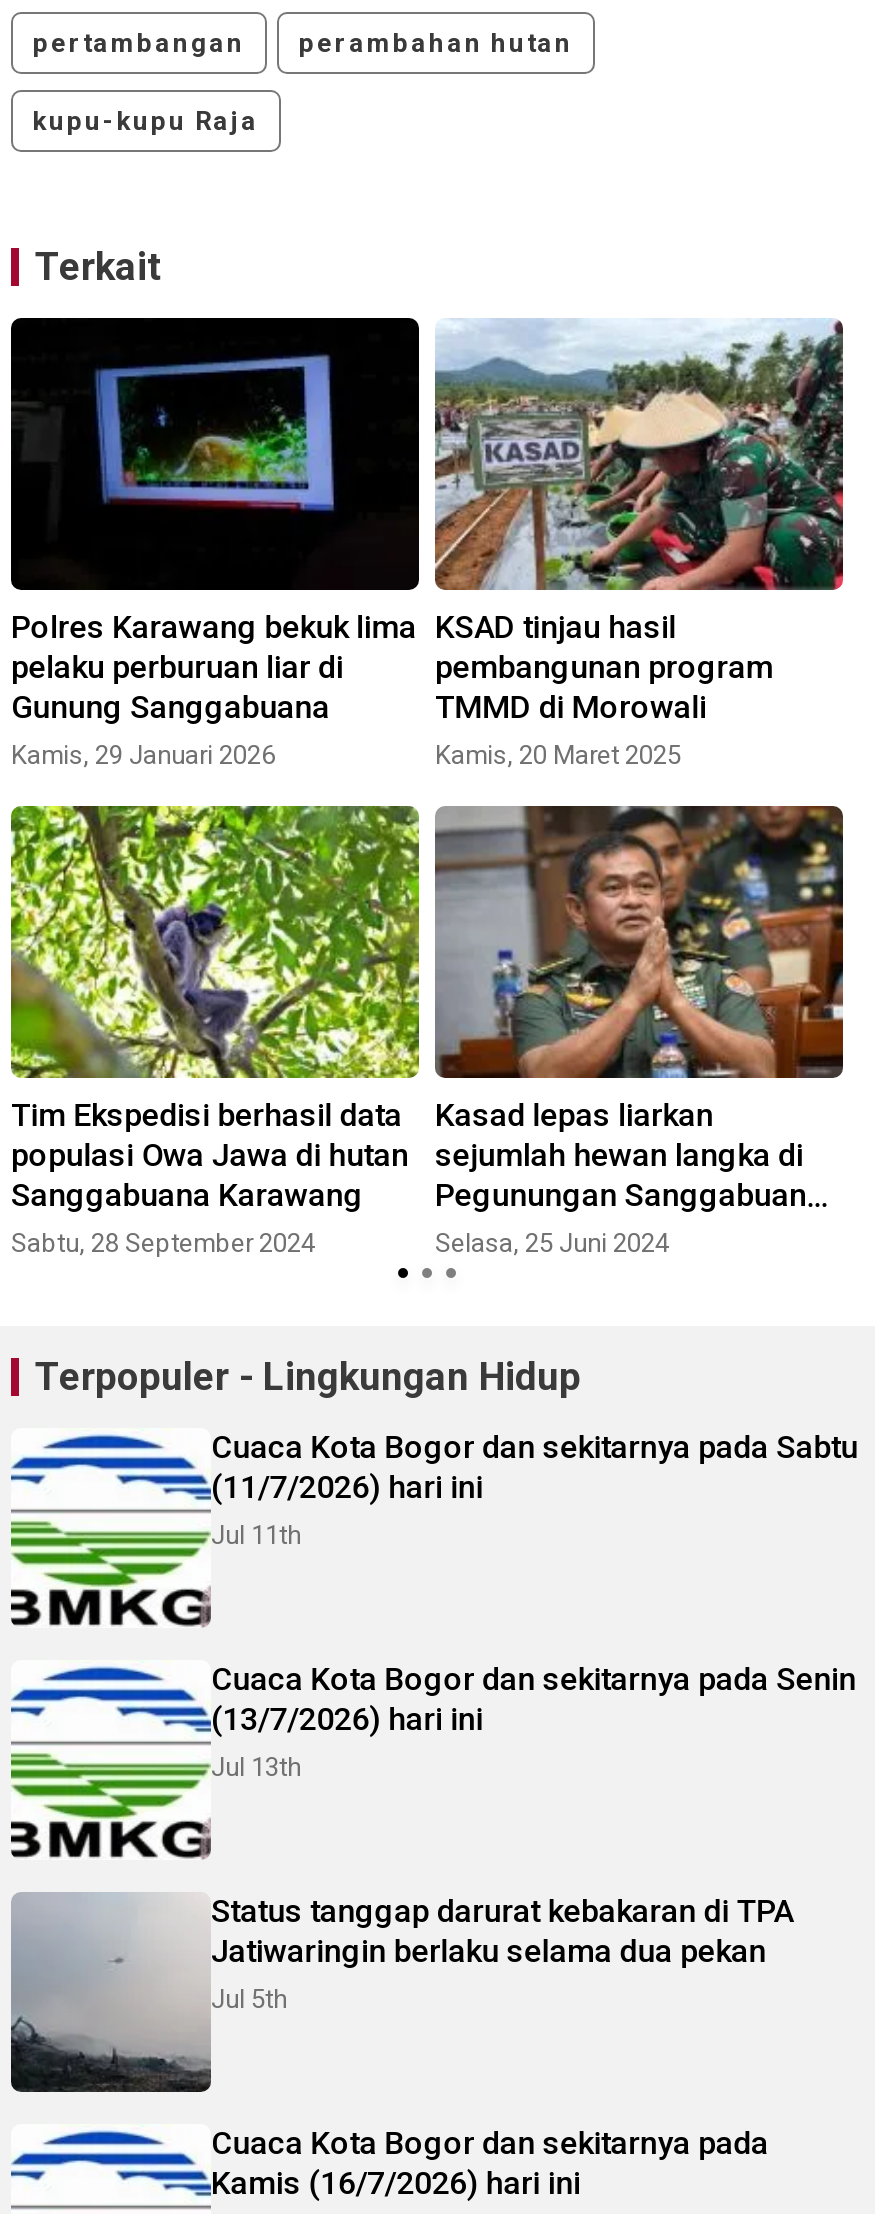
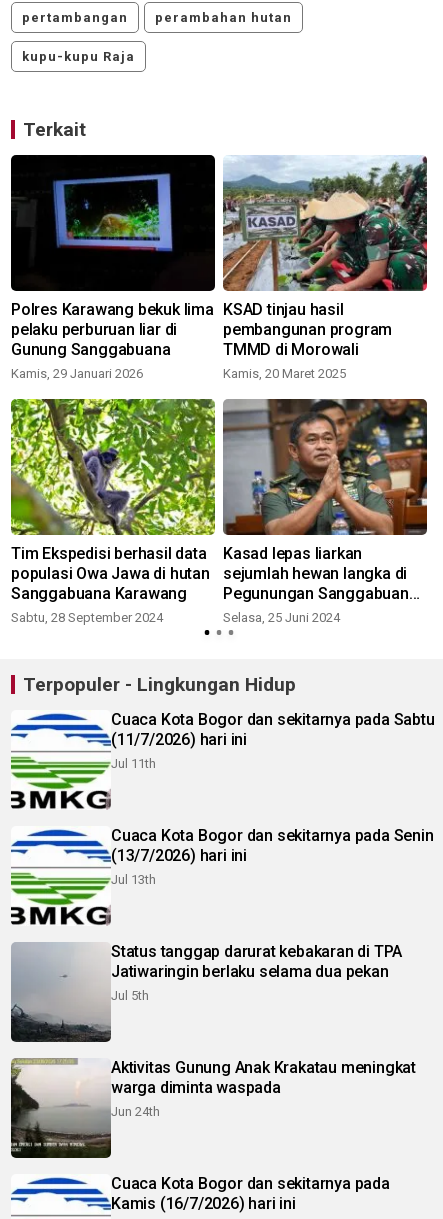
+ [image]
+ Aktivitas Gunung Anak Krakatau meningkat
+ warga diminta waspada
+ Jun 24th
